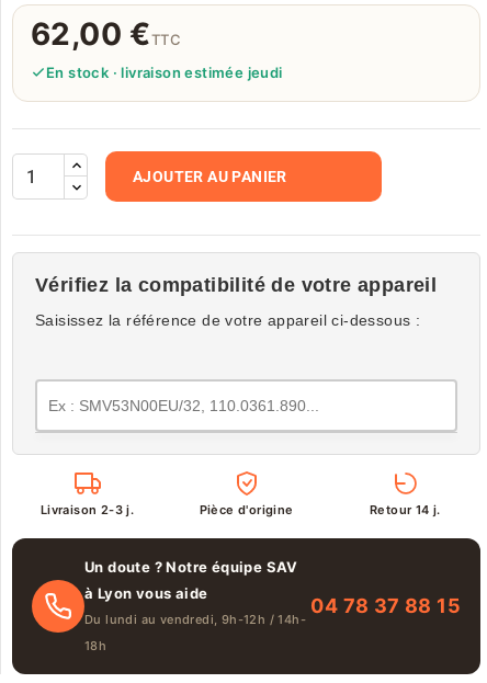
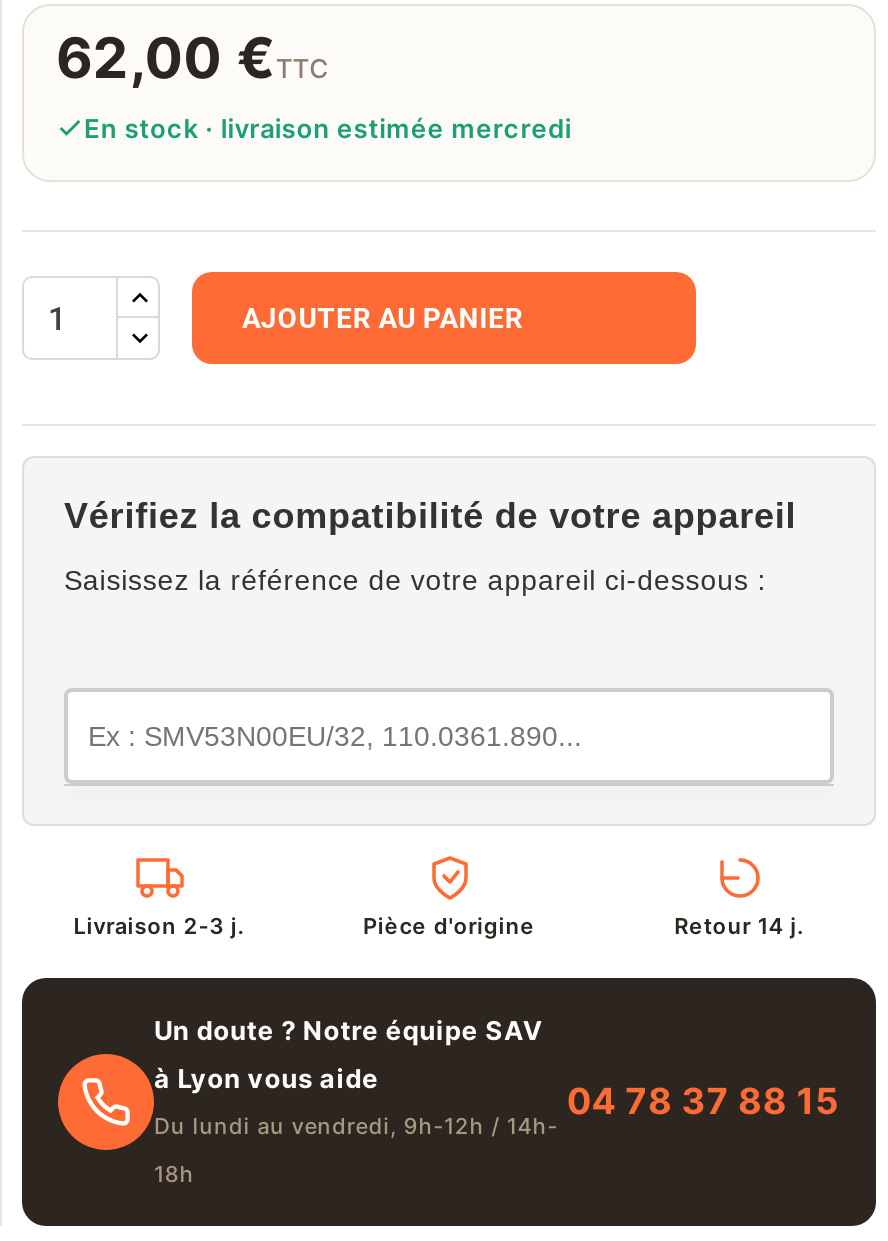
- En stock · livraison estimée jeudi
+ En stock · livraison estimée mercredi
